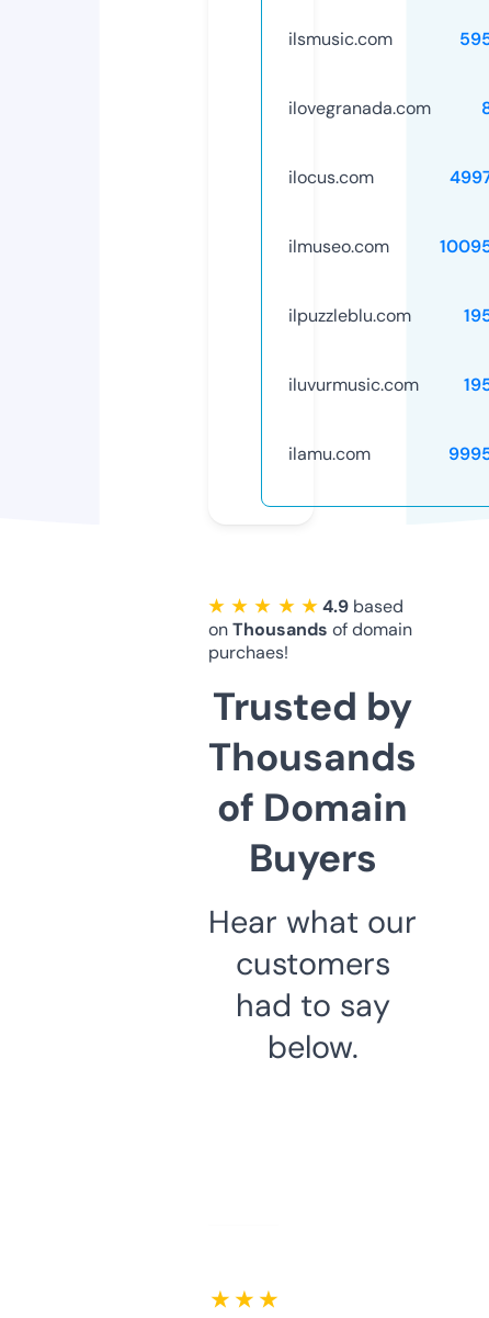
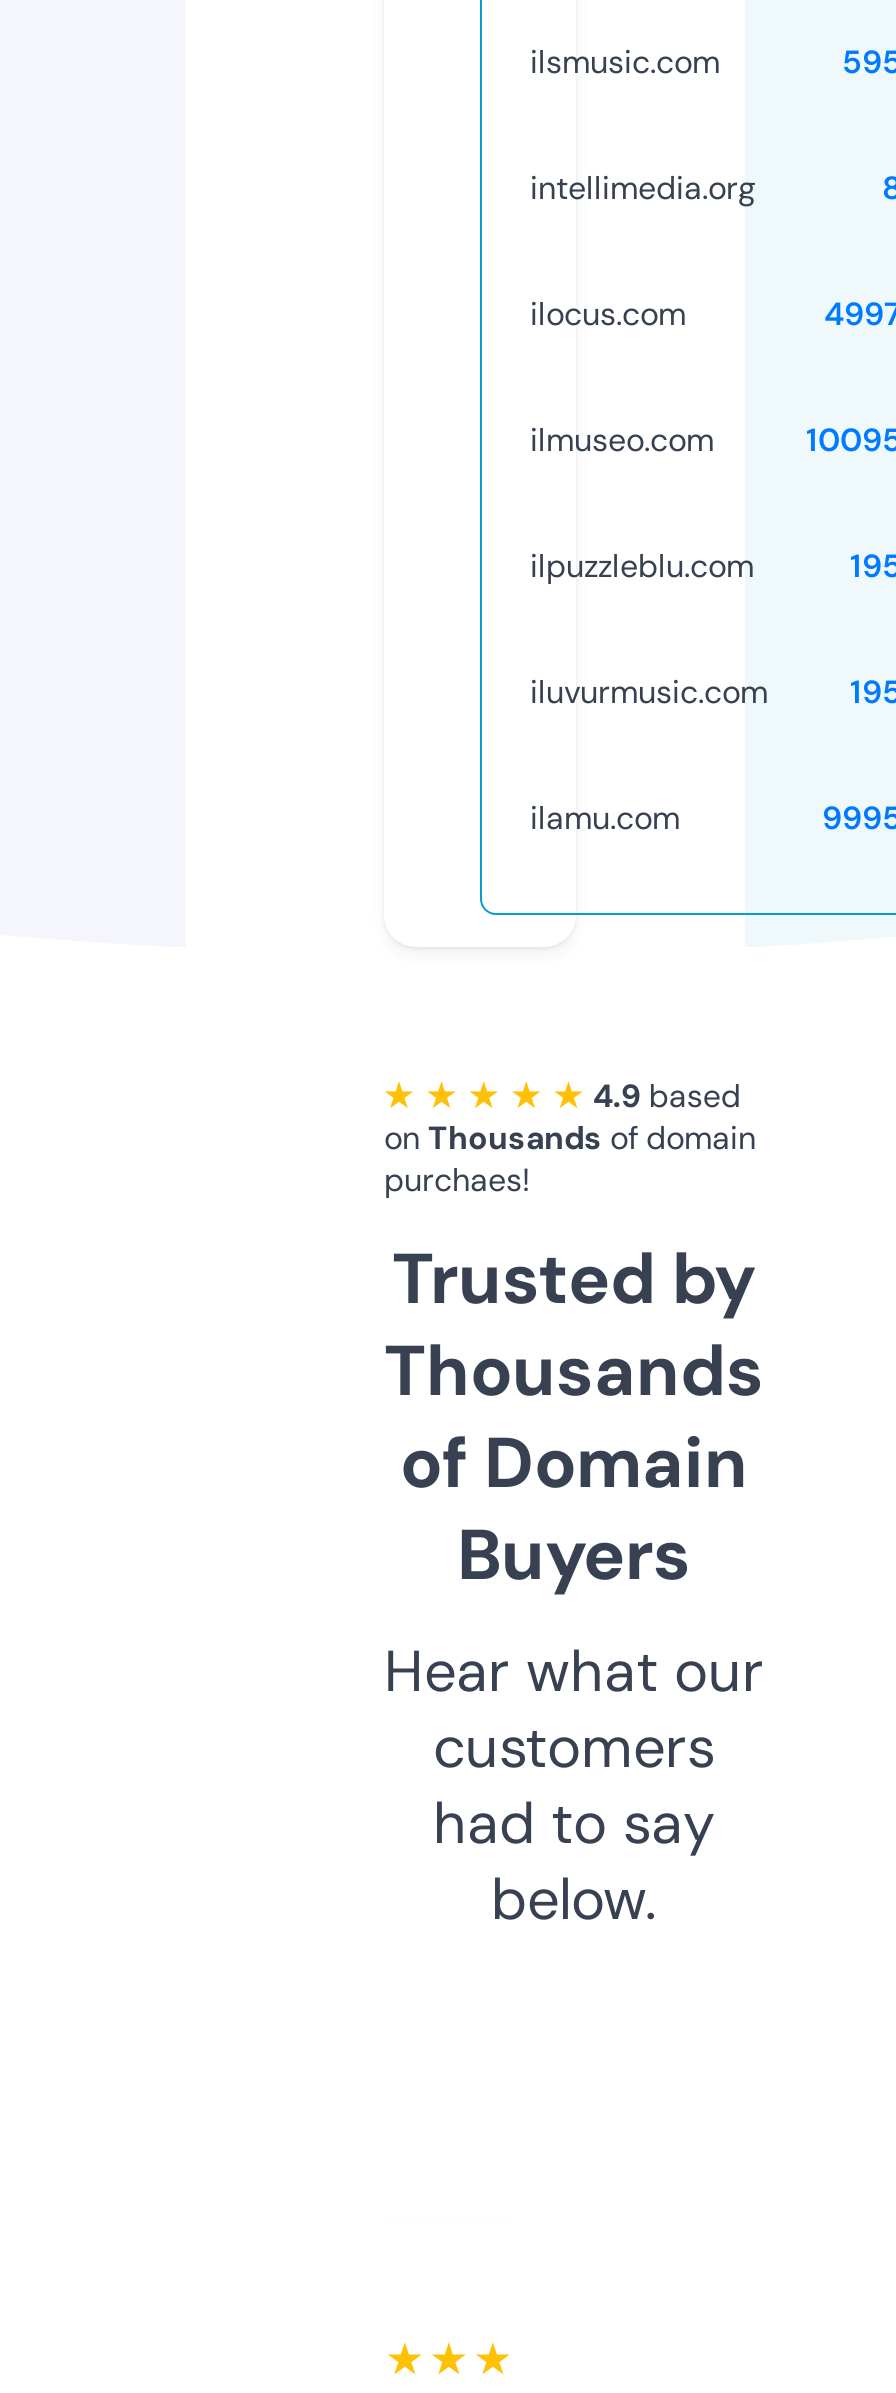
- ilovegranada.com
+ intellimedia.org
